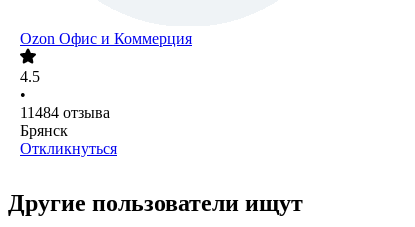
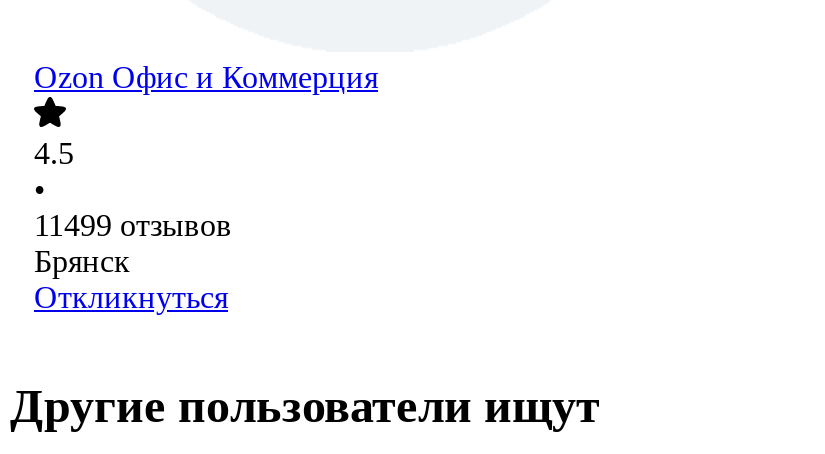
- 11484 отзыва
+ 11499 отзывов
